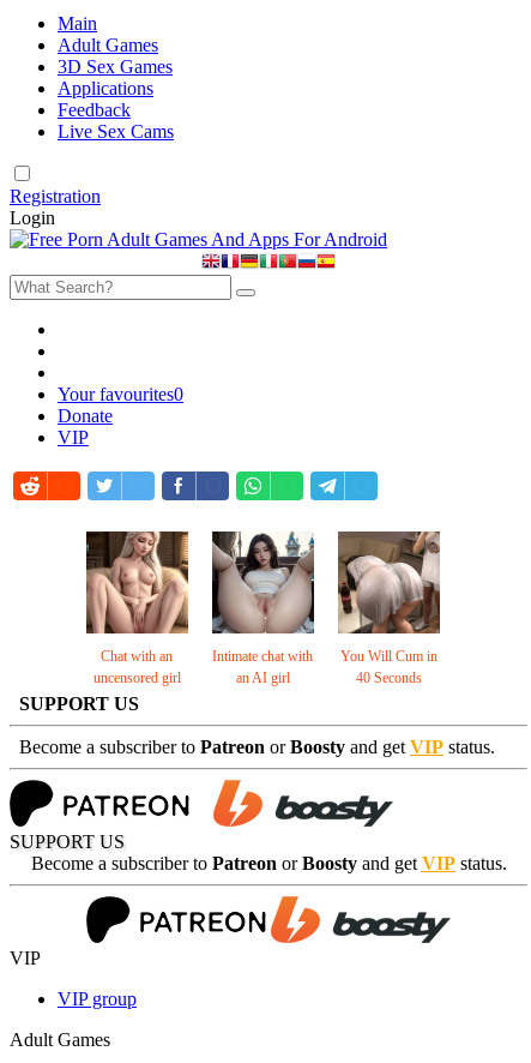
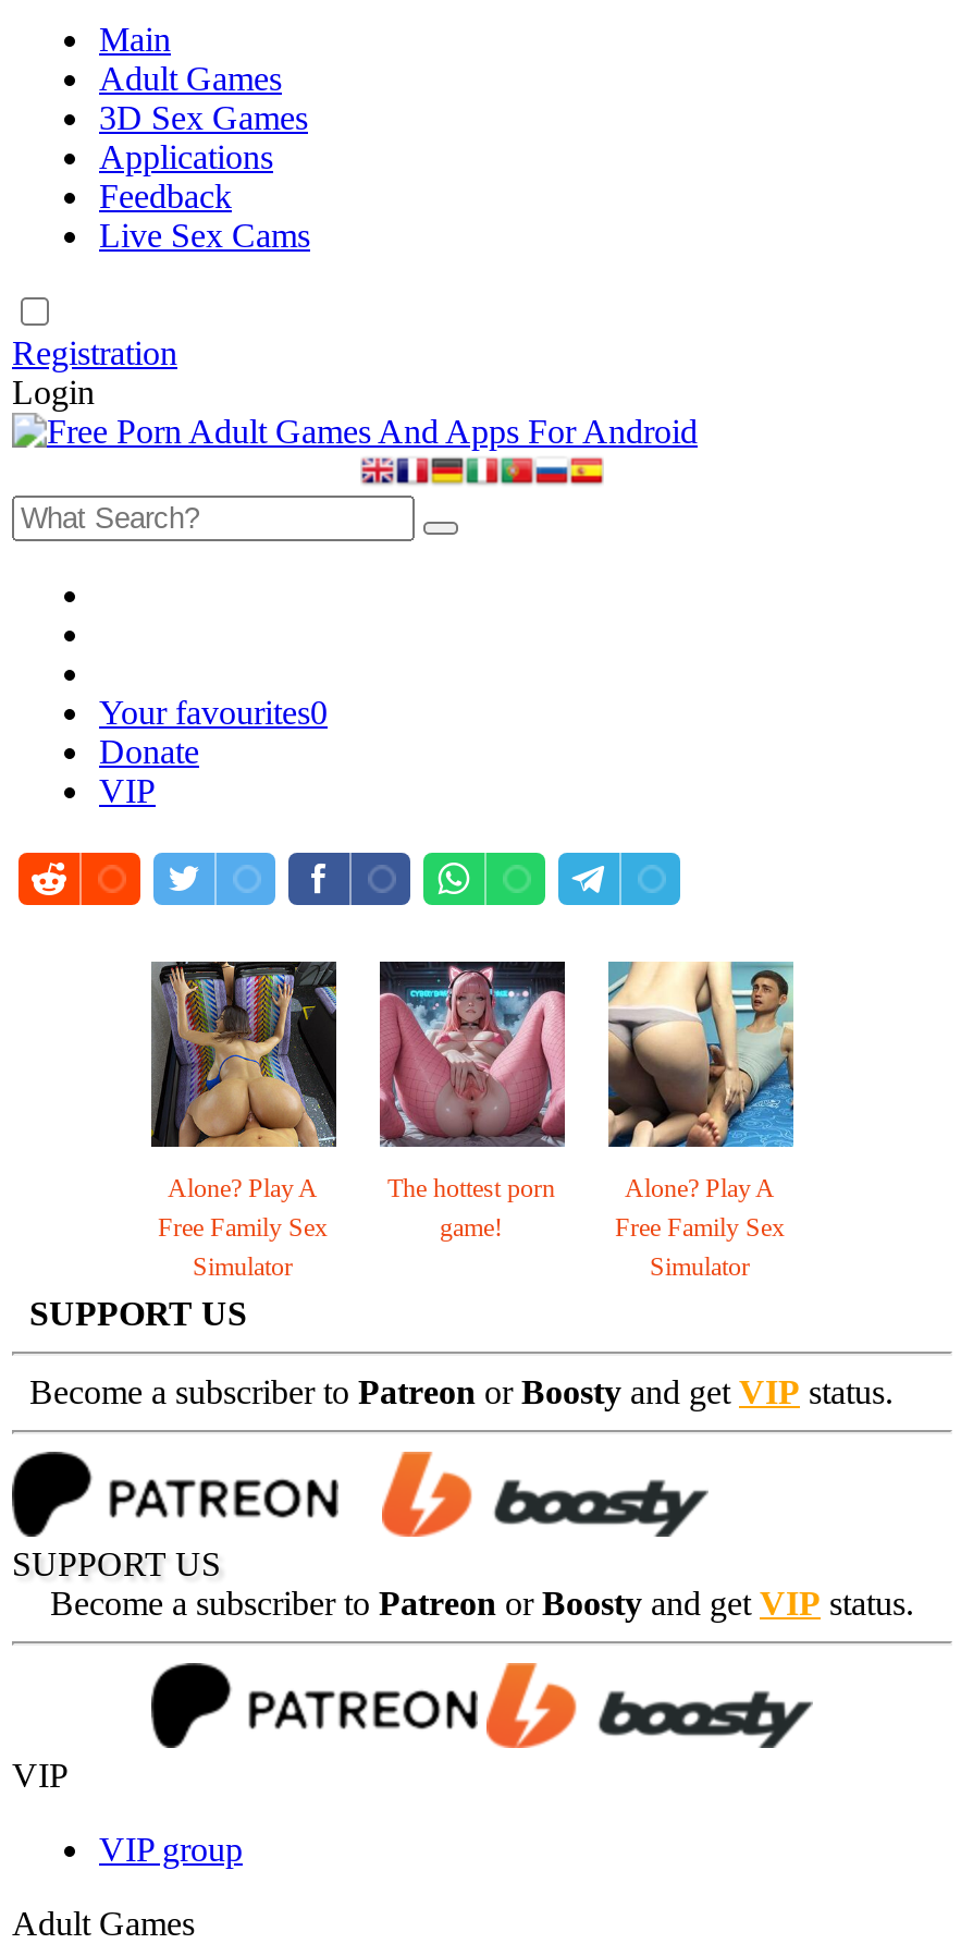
- [image]
- Chat with an
- uncensored girl
+ [image]
+ Alone? Play A
+ Free Family Sex
+ Simulator

- [image]
- Intimate chat with
- an AI girl
+ [image]
+ The hottest porn
+ game!

- [image]
- You Will Cum in
- 40 Seconds
+ [image]
+ Alone? Play A
+ Free Family Sex
+ Simulator
